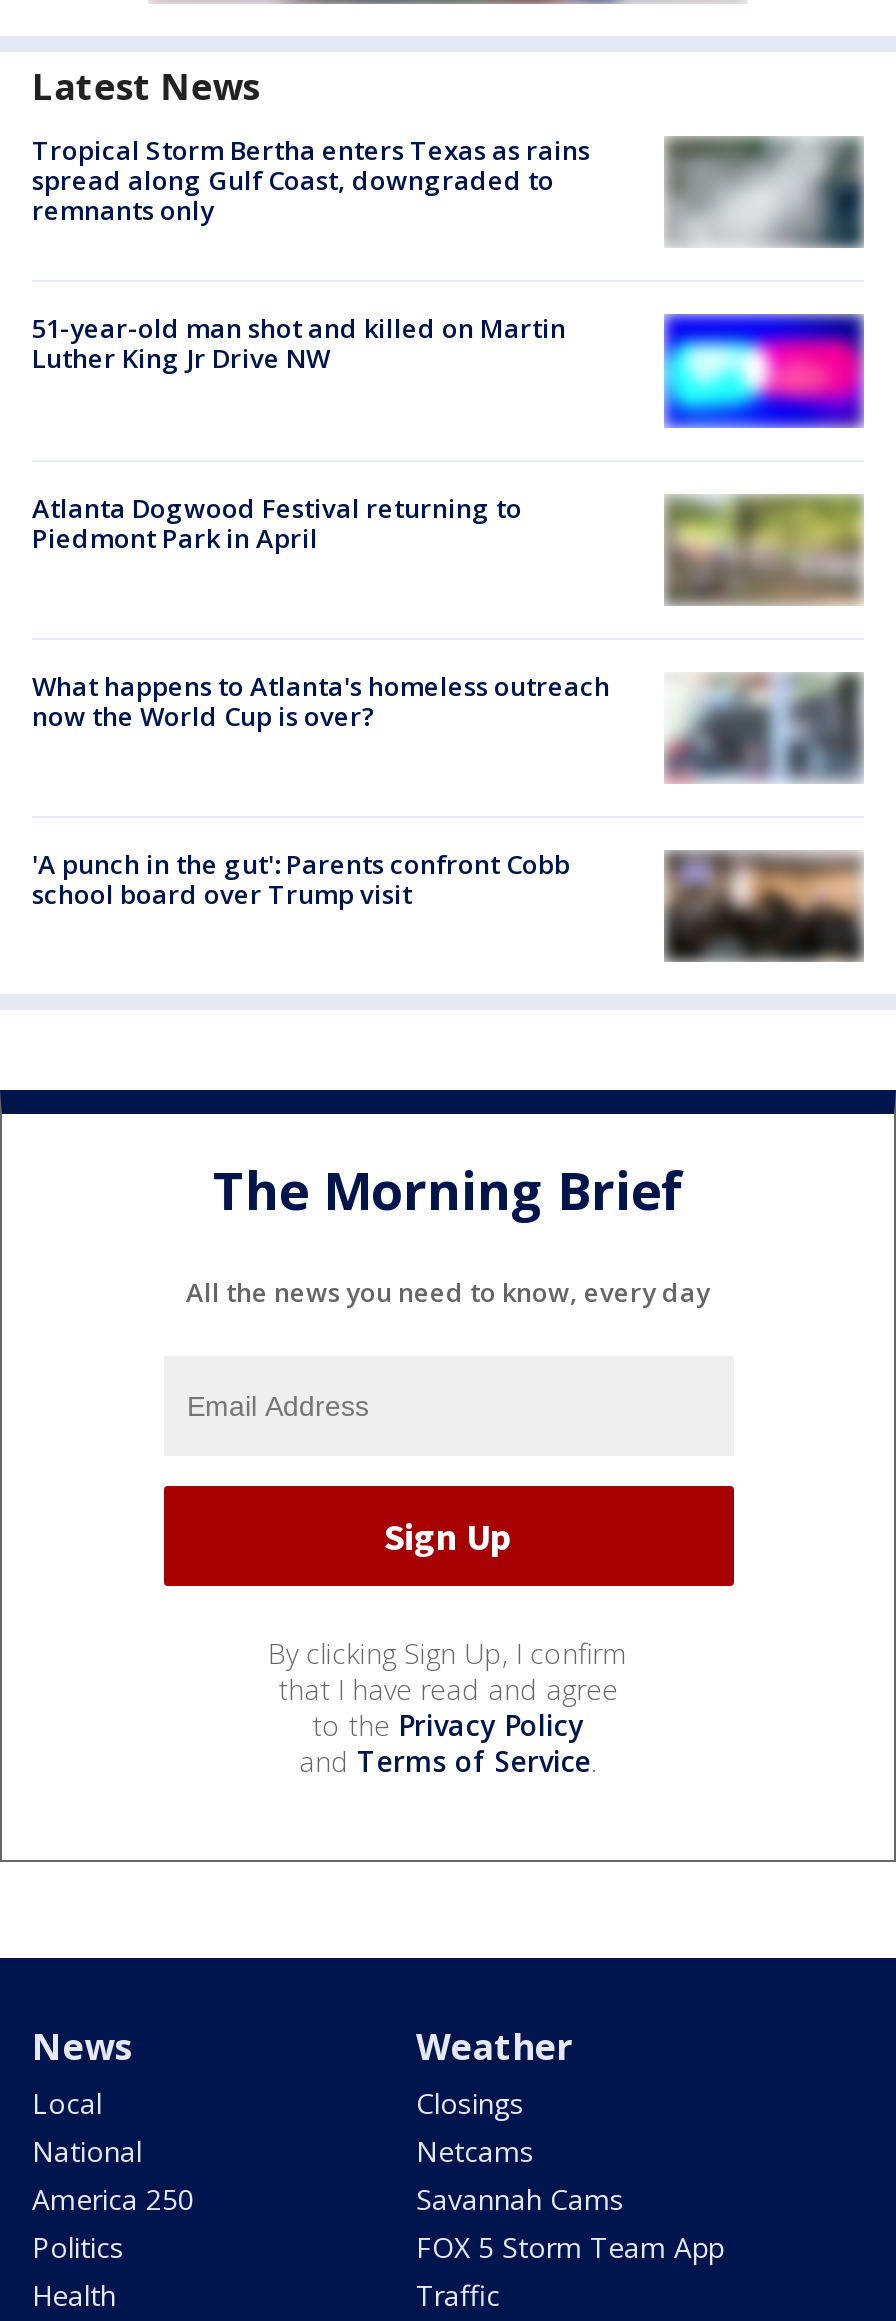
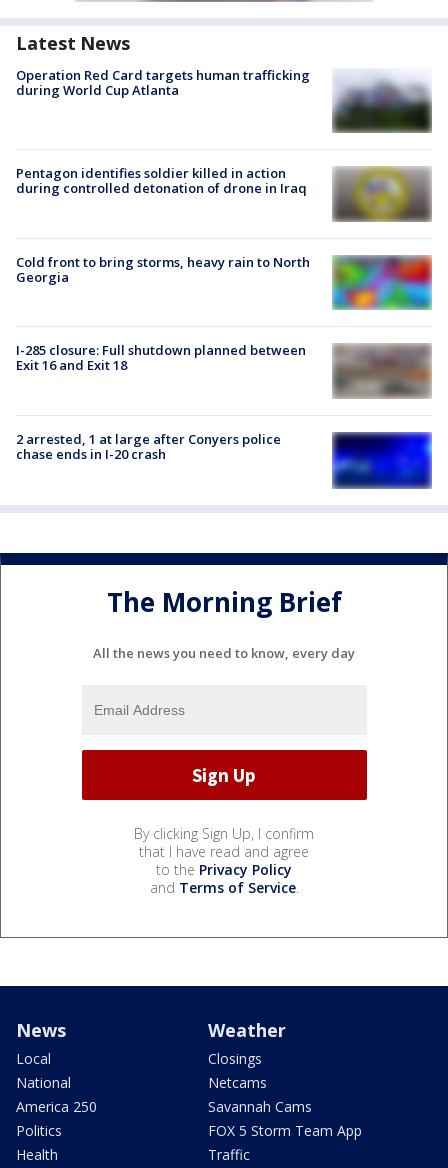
- [image]
- Tropical Storm Bertha enters Texas as rains
- spread along Gulf Coast, downgraded to
- remnants only
+ [image]
+ Operation Red Card targets human trafficking
+ during World Cup Atlanta

- 51-year-old man shot and killed on Martin
- Luther King Jr Drive NW
+ Pentagon identifies soldier killed in action
+ during controlled detonation of drone in Iraq

- [image]
+ [image]

- Atlanta Dogwood Festival returning to
- Piedmont Park in April
+ Cold front to bring storms, heavy rain to North
+ Georgia

- [image]
+ [image]

- [image]
- What happens to Atlanta's homeless outreach
- now the World Cup is over?
+ [image]
+ I-285 closure: Full shutdown planned between
+ Exit 16 and Exit 18

- 'A punch in the gut': Parents confront Cobb
- school board over Trump visit
+ 2 arrested, 1 at large after Conyers police
+ chase ends in I-20 crash

- [image]
+ [image]
